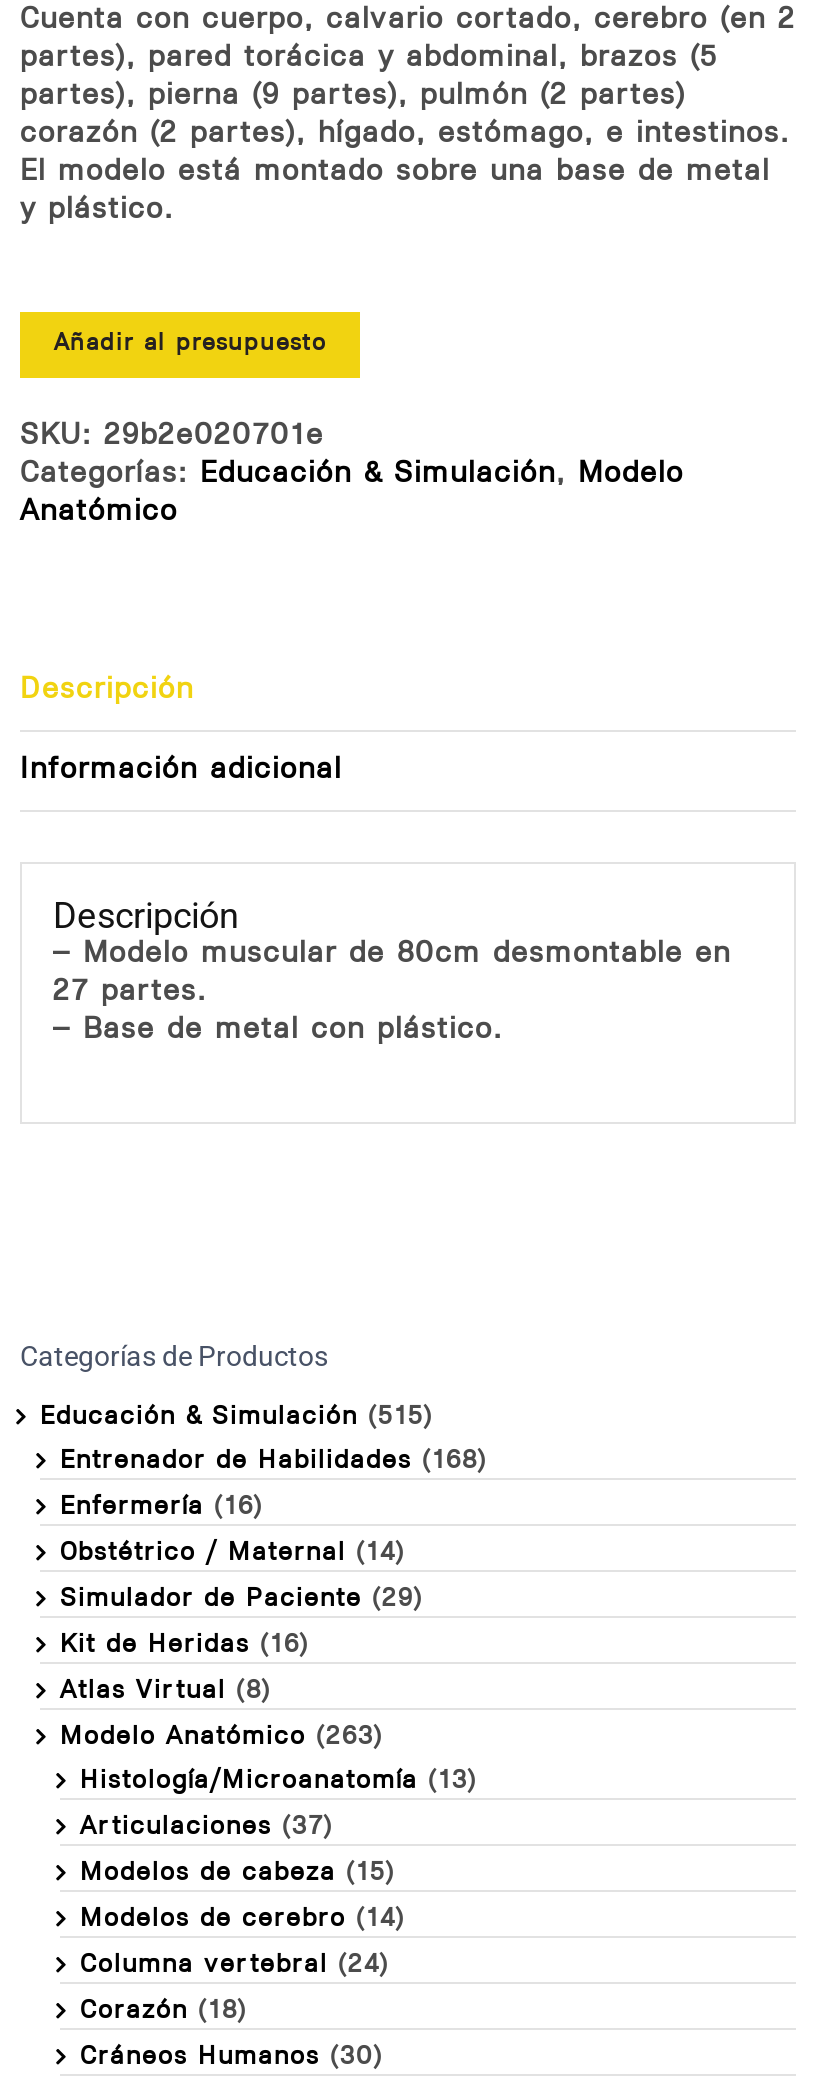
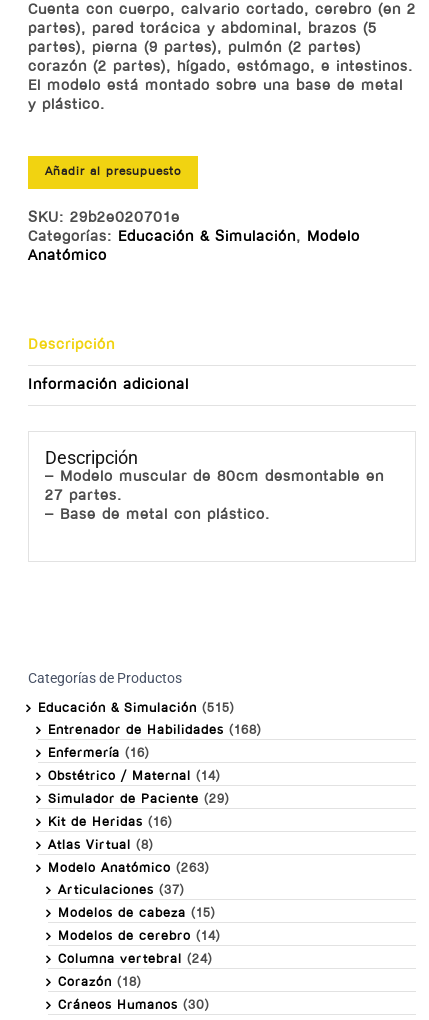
- Histología/Microanatomía (13)
